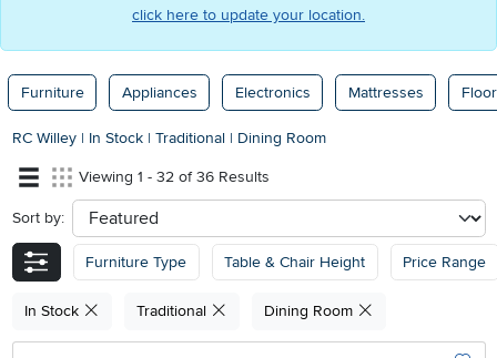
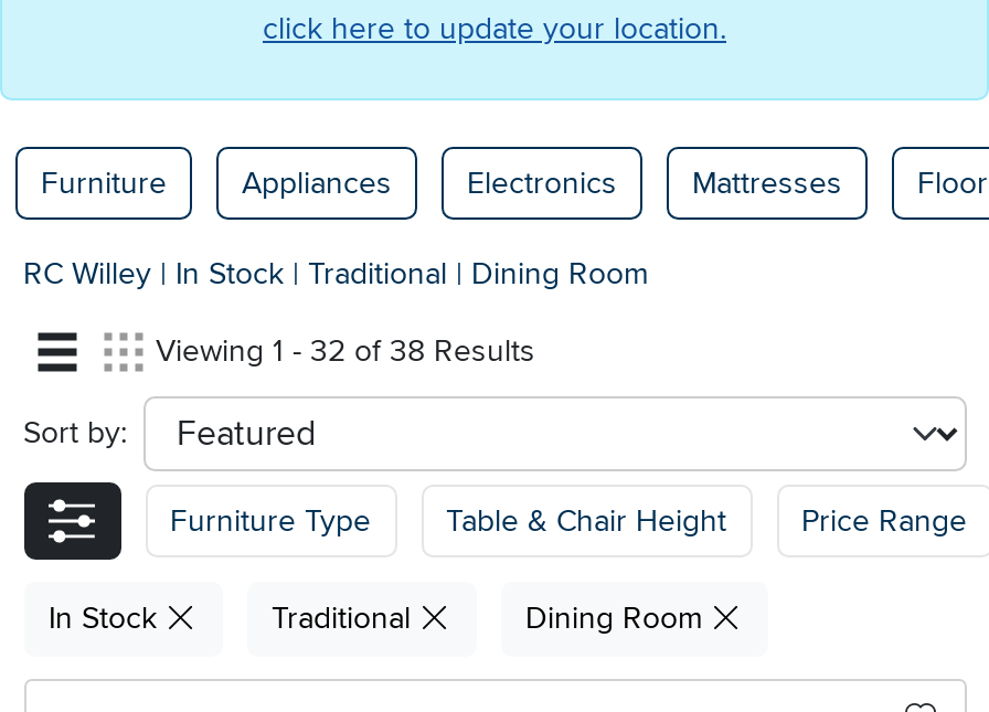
- Viewing 1 - 32 of 36 Results
+ Viewing 1 - 32 of 38 Results
